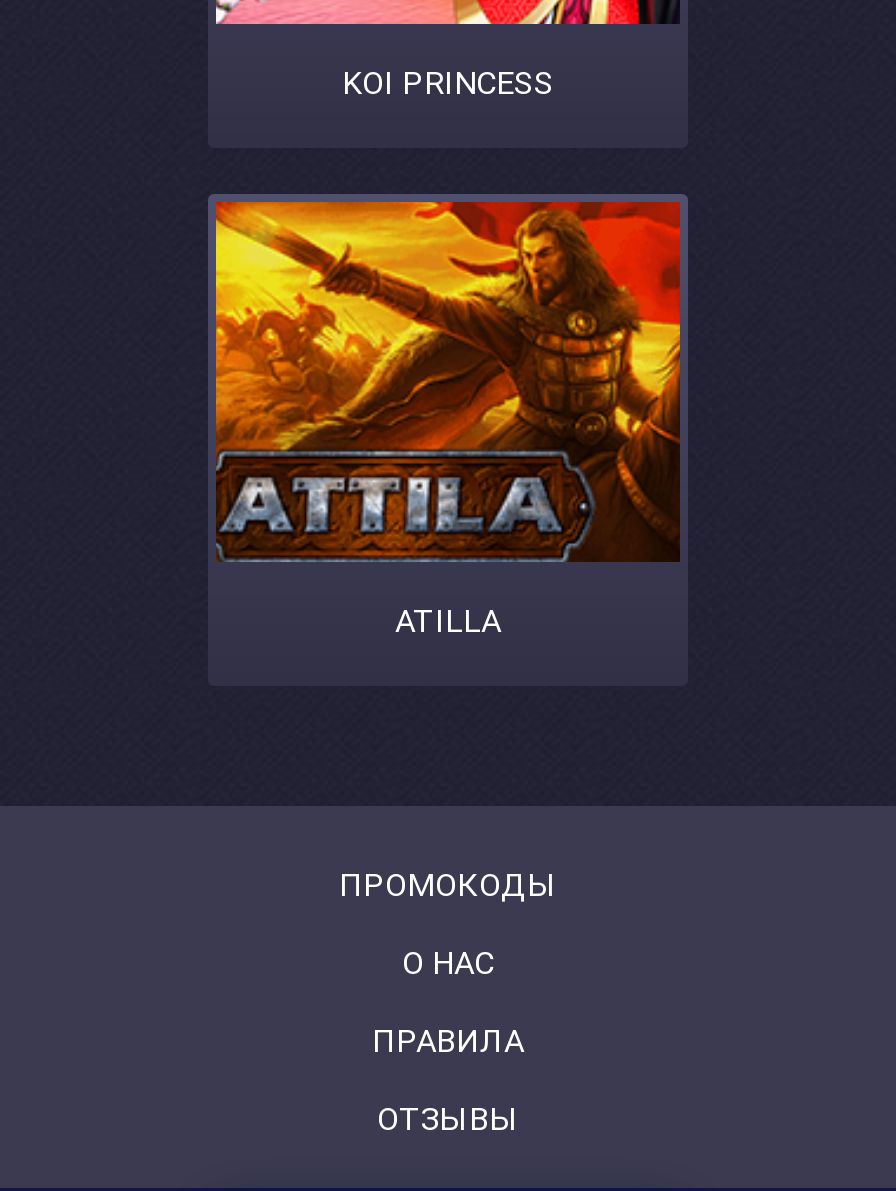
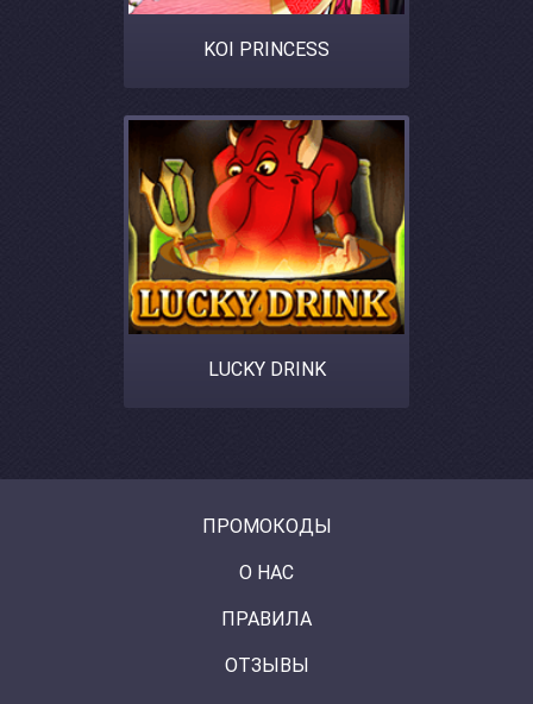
- [image]
- ATILLA
+ [image]
+ LUCKY DRINK
